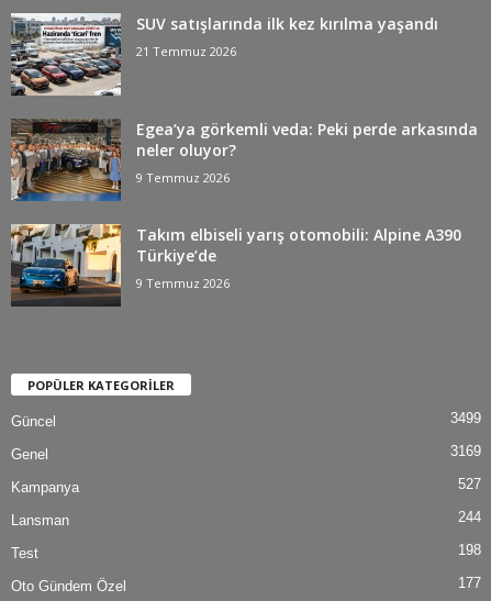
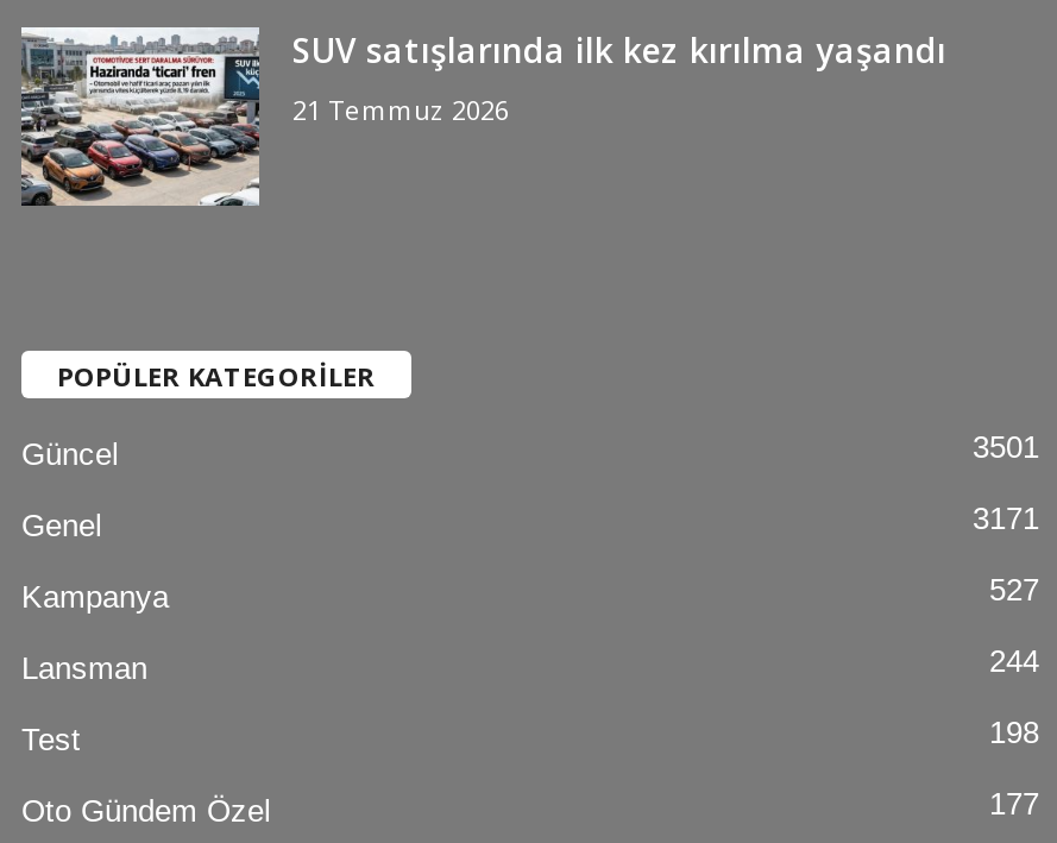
- [image]
- Egea’ya görkemli veda: Peki perde arkasında
- neler oluyor?
- 9 Temmuz 2026
- Takım elbiseli yarış otomobili: Alpine A390
- Türkiye’de
- 9 Temmuz 2026

- [image]

- 3499
+ 3501

- 3169
+ 3171
